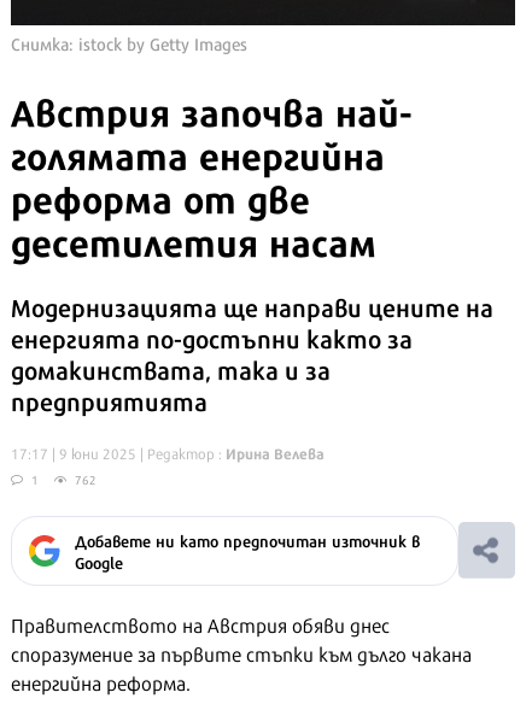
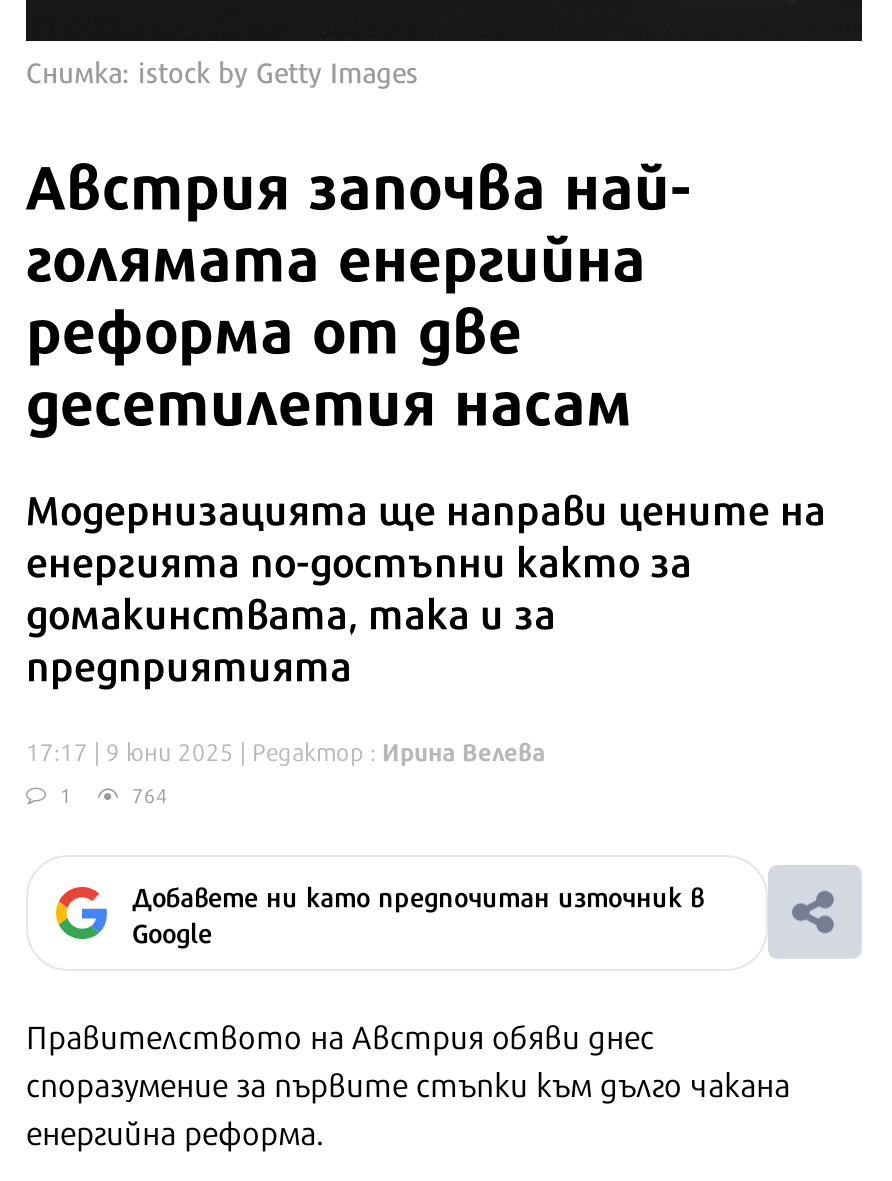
- 1 762
+ 1 764
